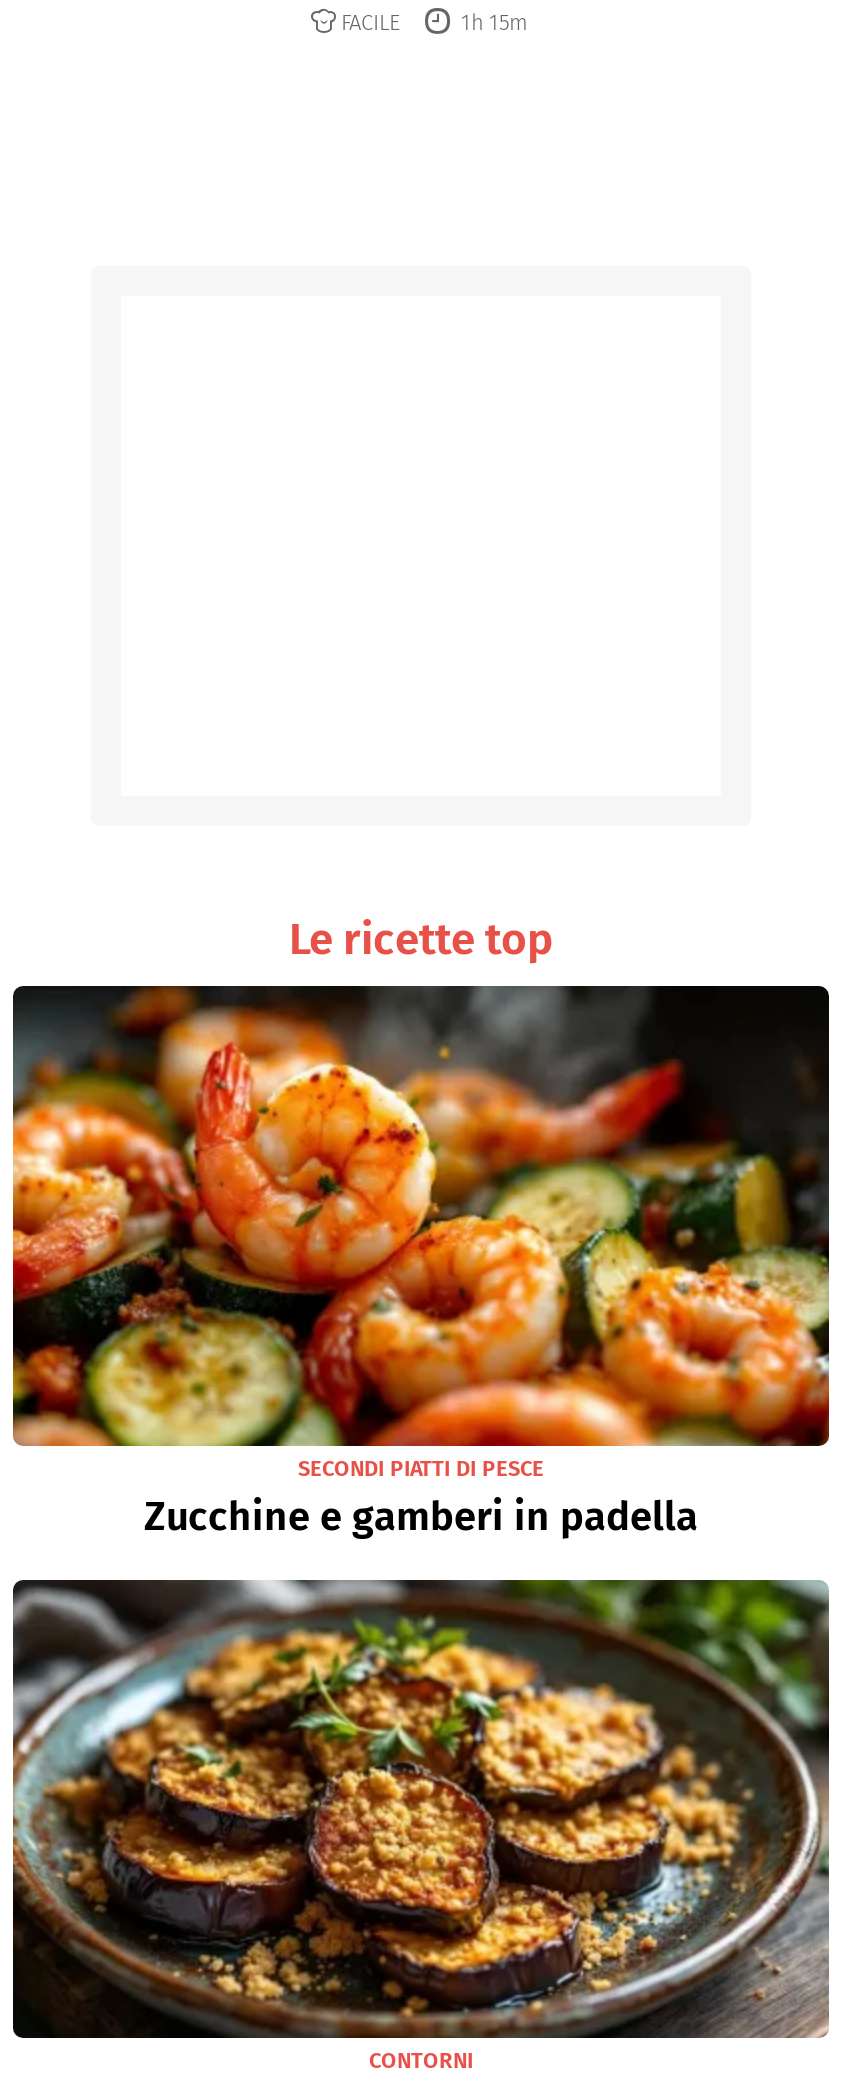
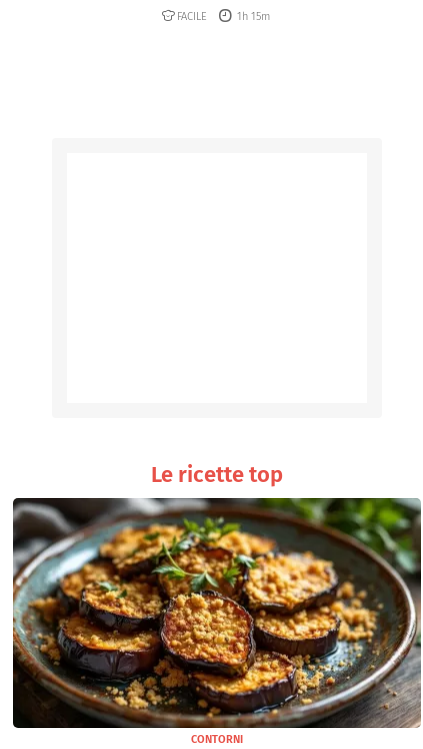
- [image]
- SECONDI PIATTI DI PESCE
- Zucchine e gamberi in padella
